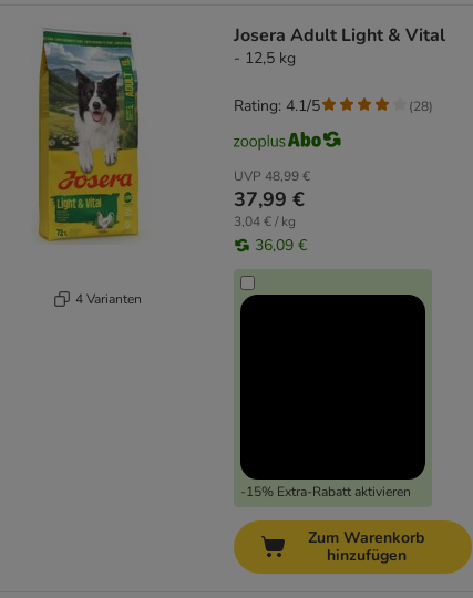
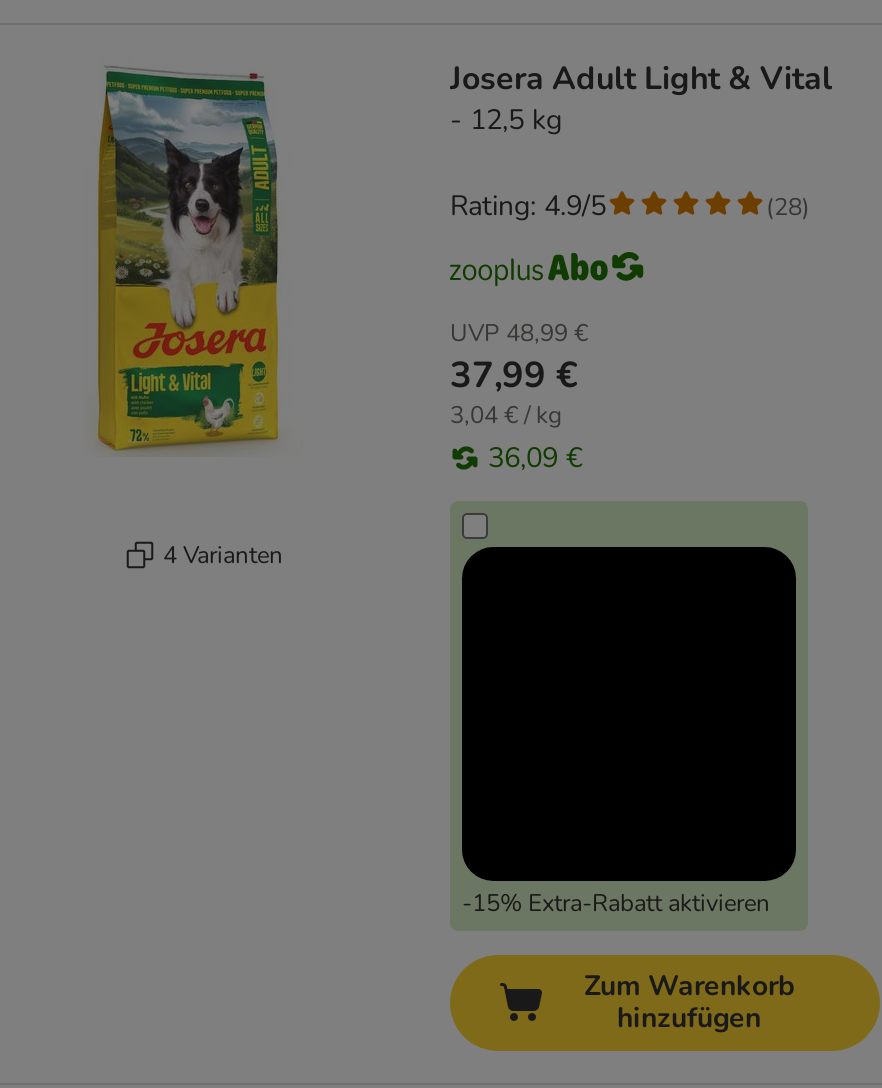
- Rating: 4.1/5
+ Rating: 4.9/5
